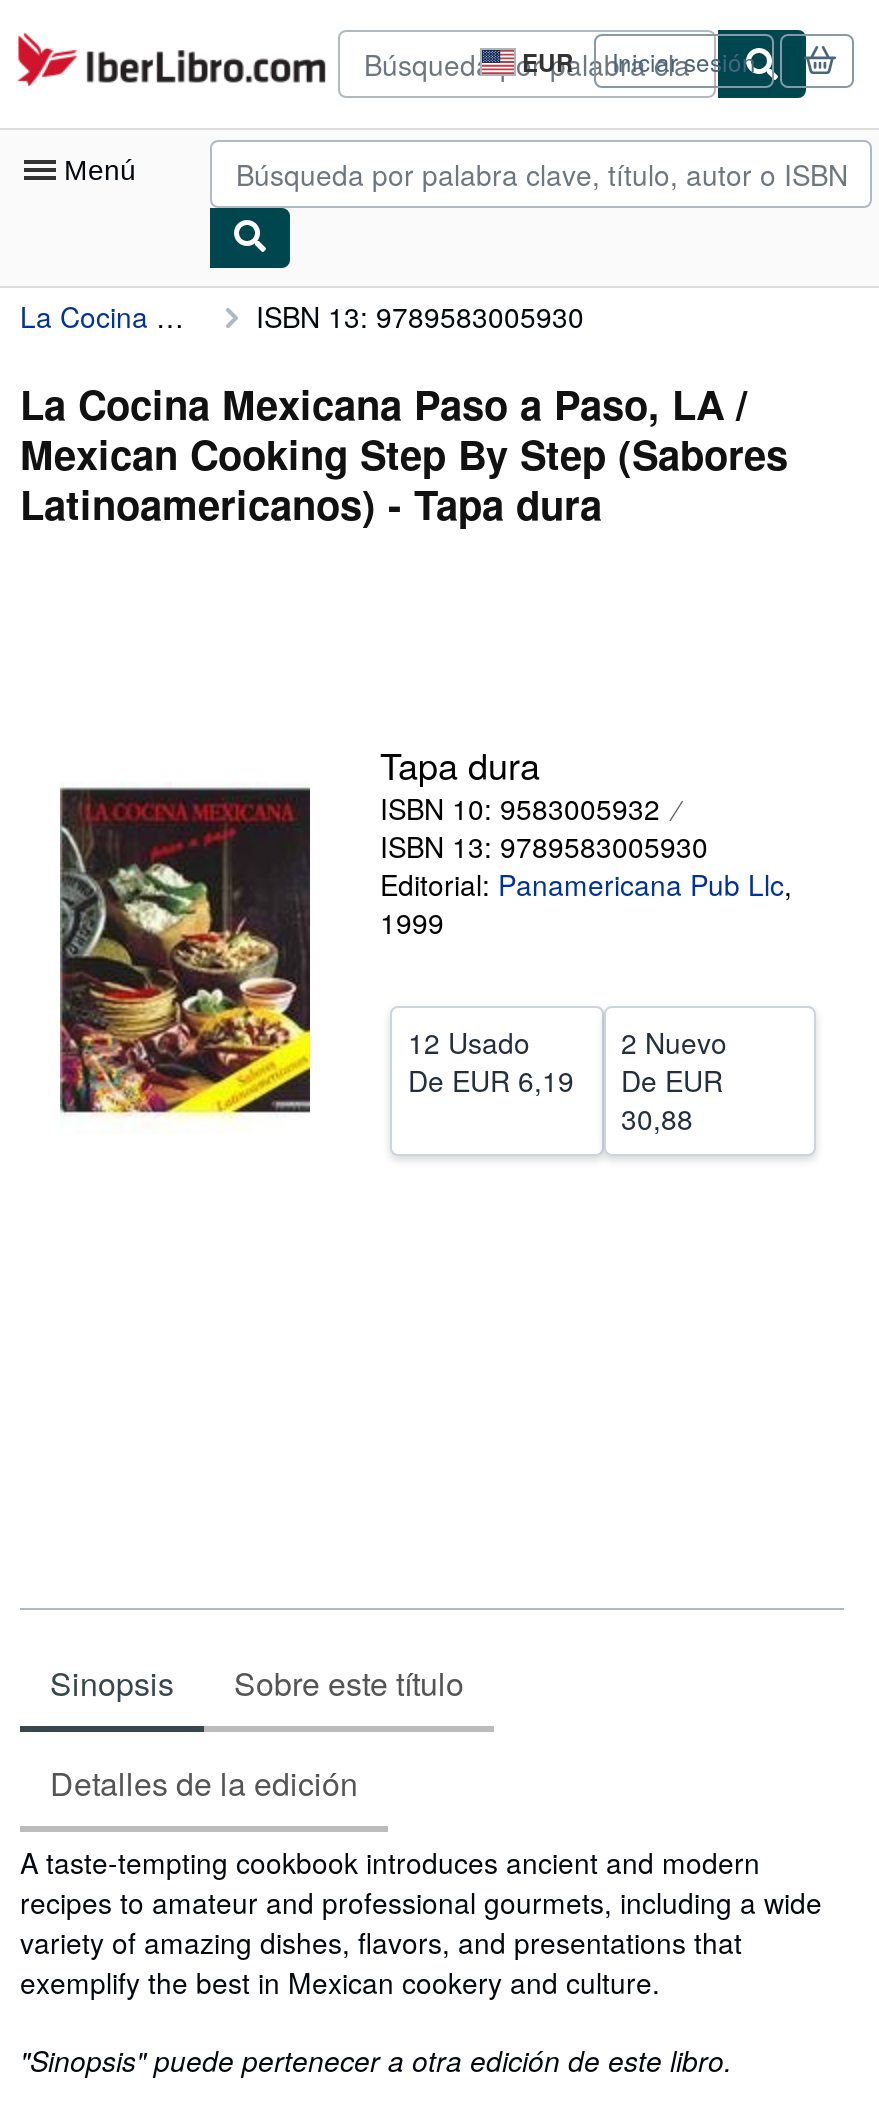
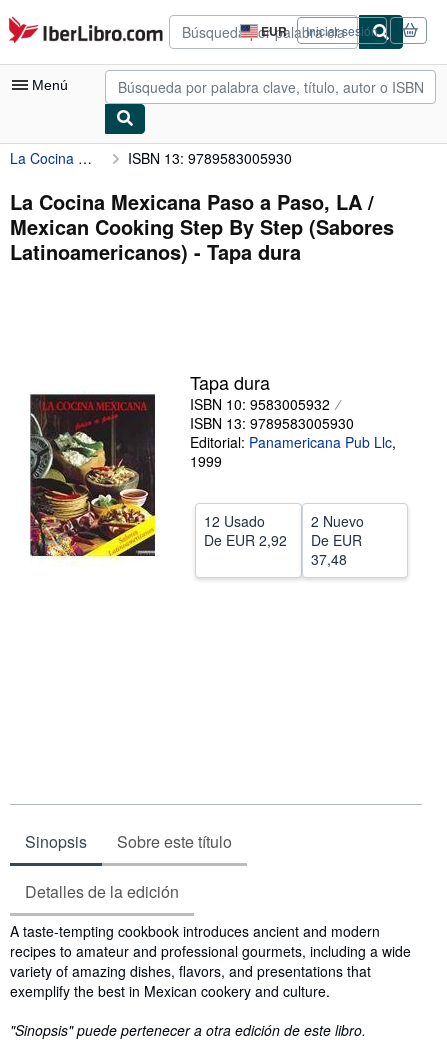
- De EUR 6,19 De EUR
+ De EUR 2,92 De EUR

- 30,88
+ 37,48
